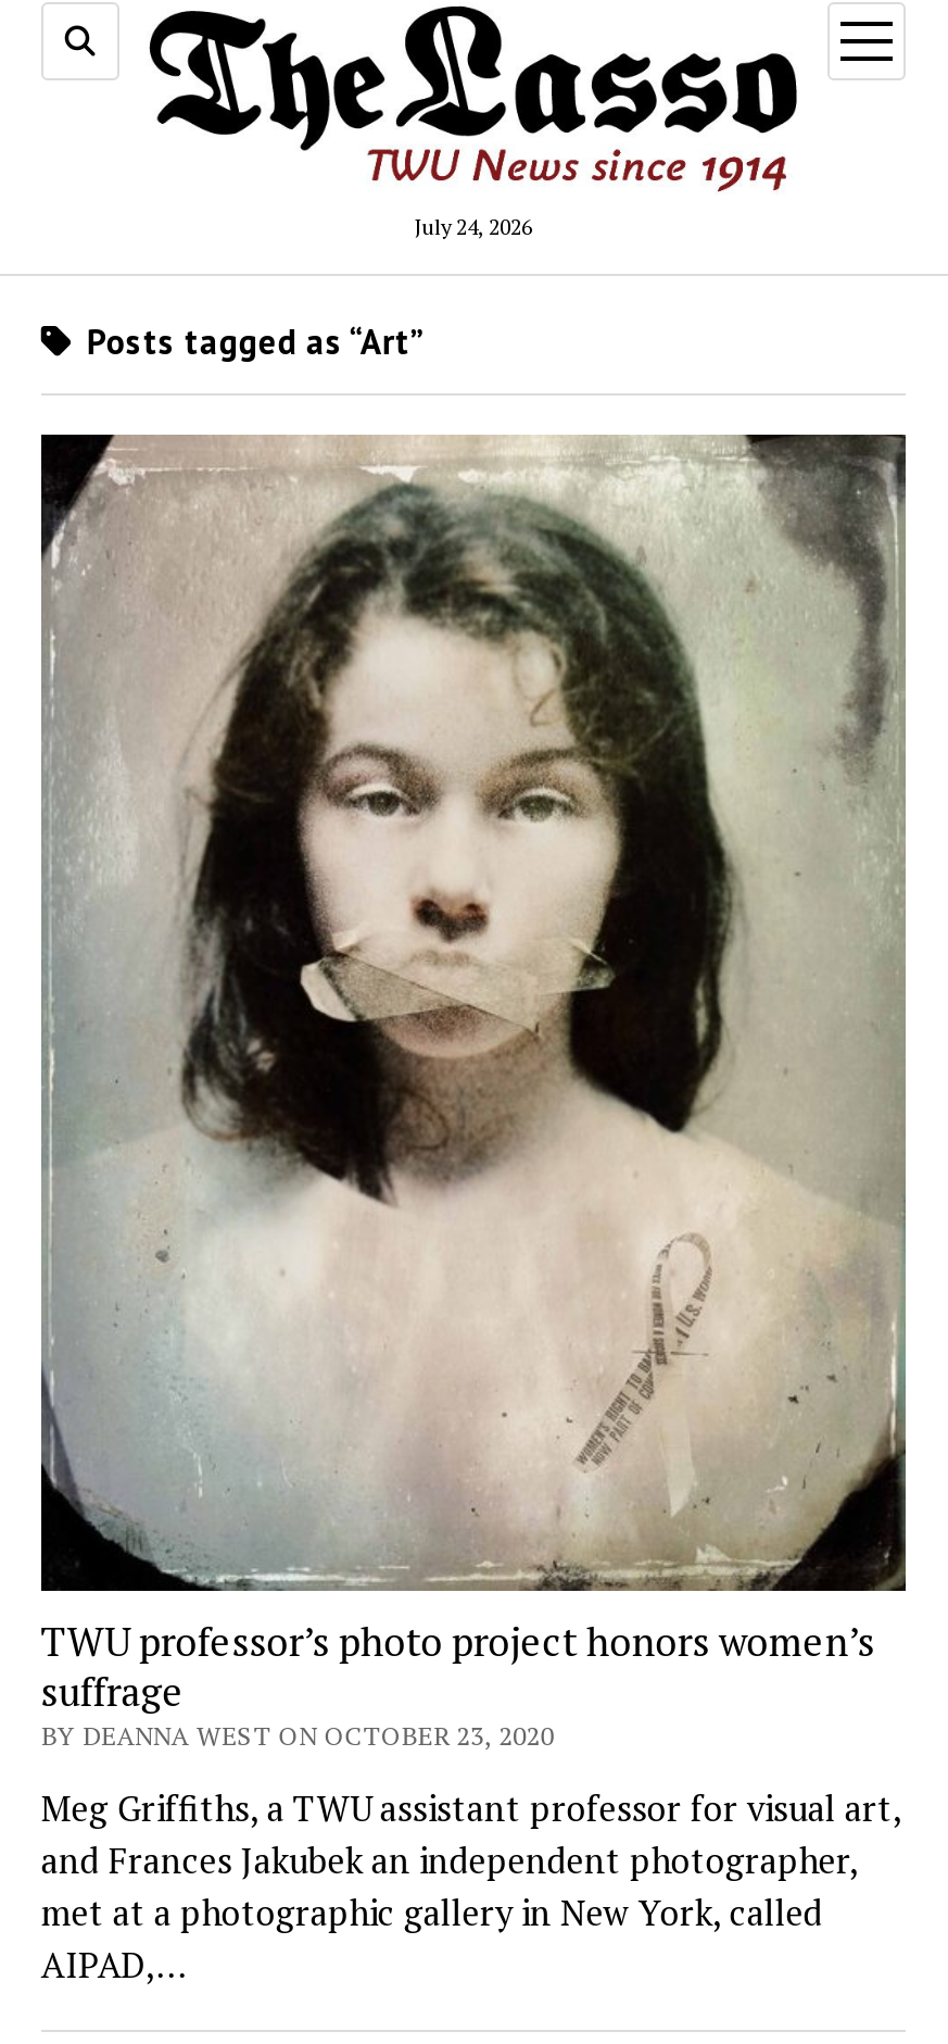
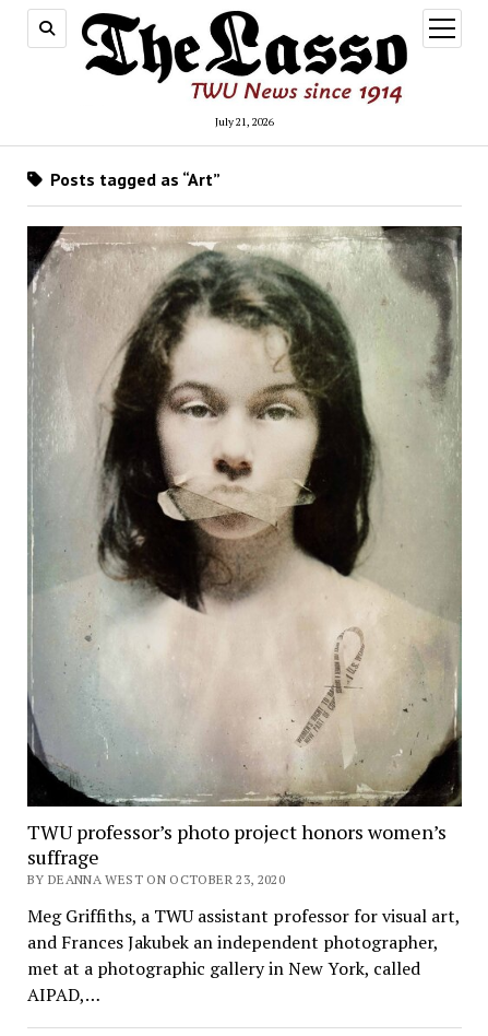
- July 24, 2026
+ July 21, 2026
